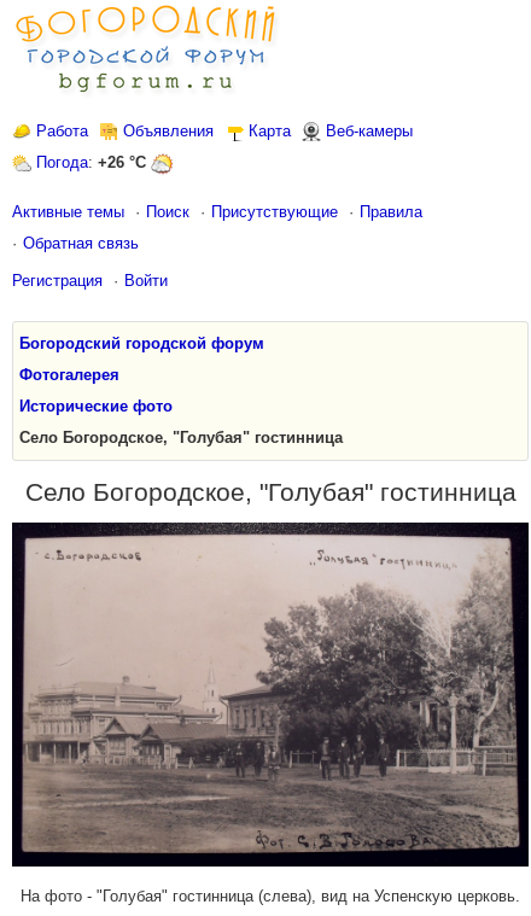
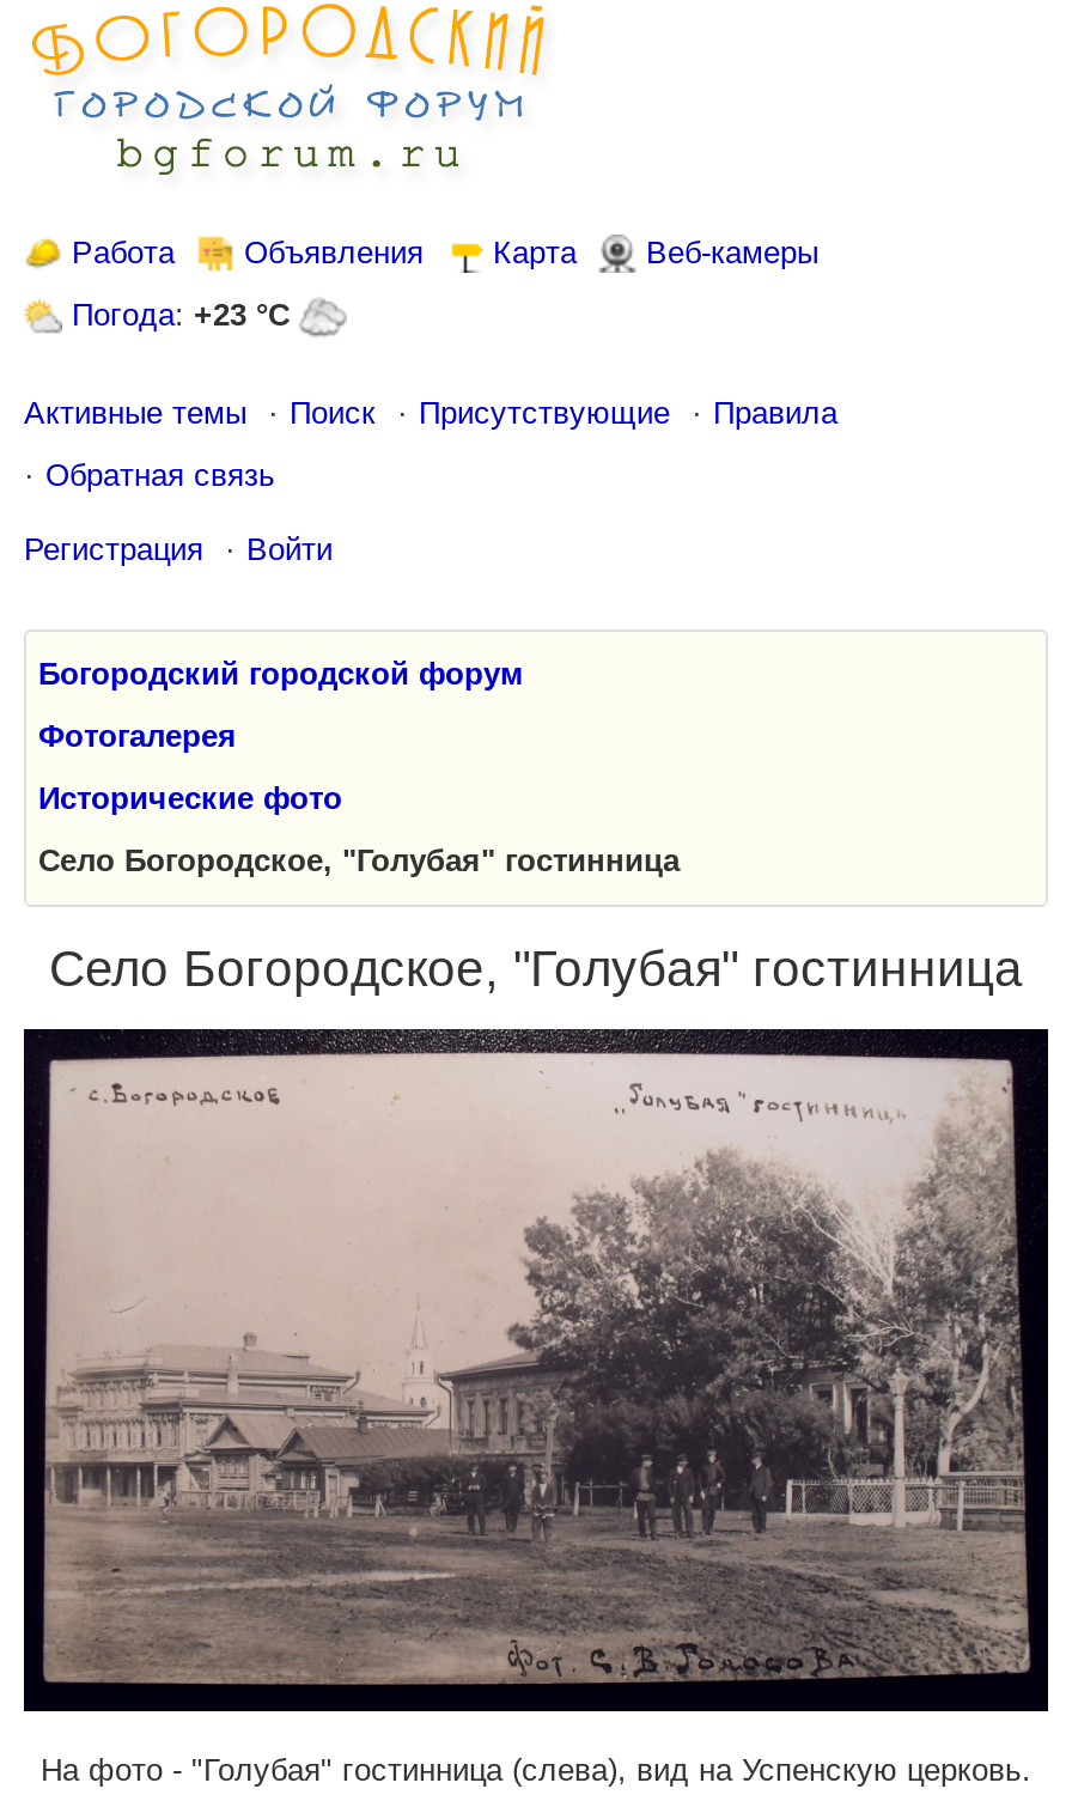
- Погода: +26 °C
+ Погода: +23 °C
